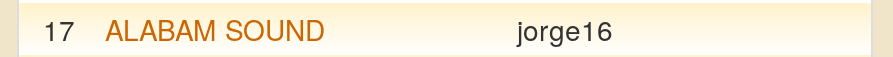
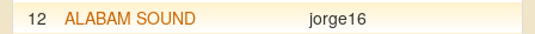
- 17 ALABAM SOUND
+ 12 ALABAM SOUND
